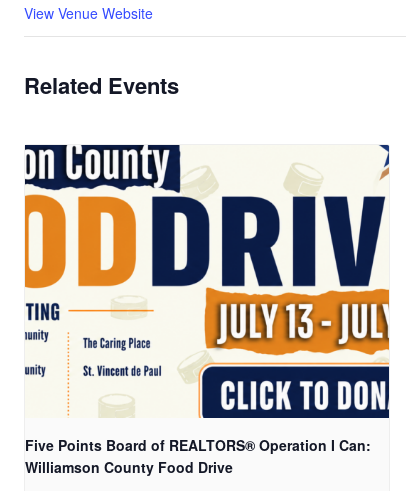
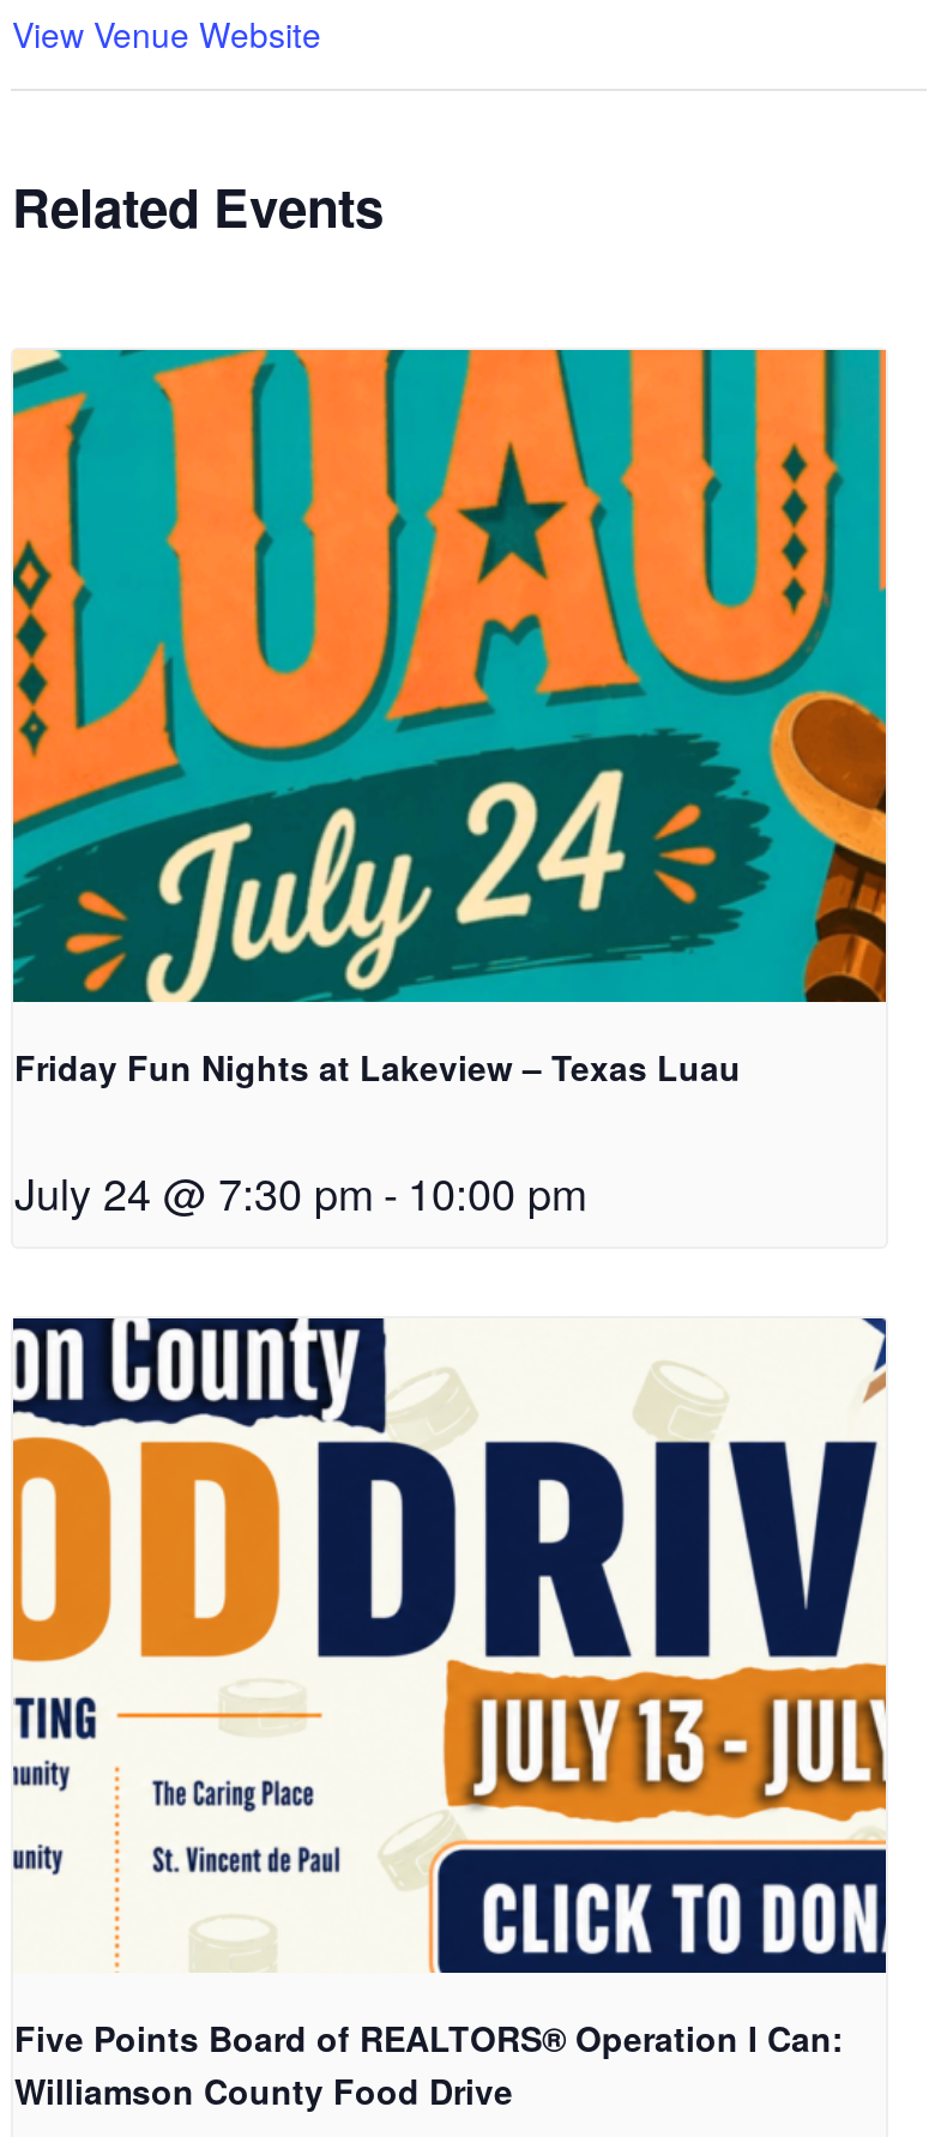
+ [image]
+ Friday Fun Nights at Lakeview – Texas Luau
+ July 24 @ 7:30 pm - 10:00 pm
